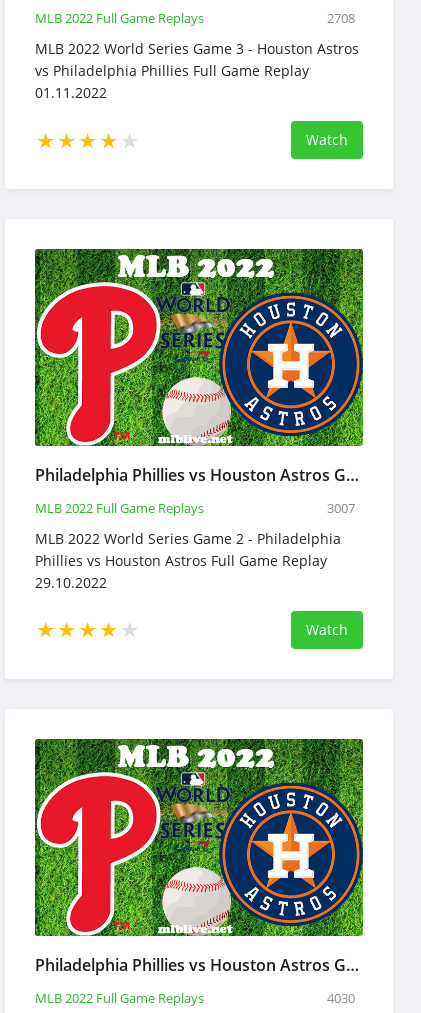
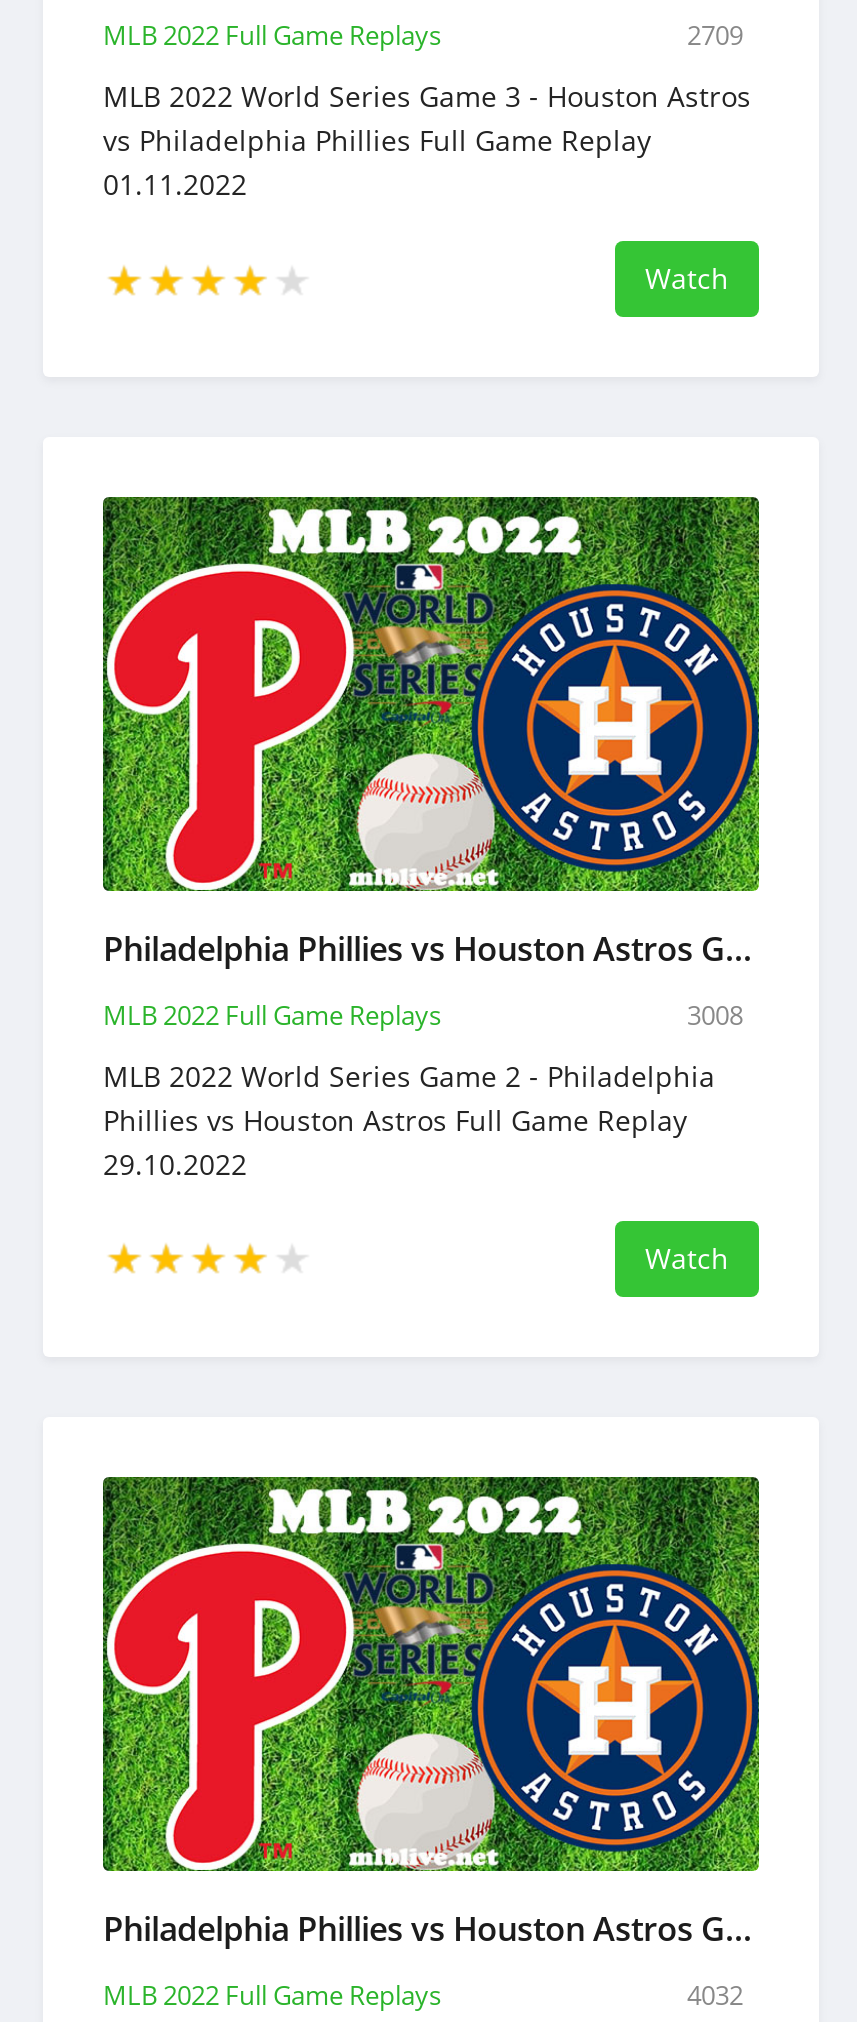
- 2708
+ 2709

- 3007
+ 3008

- 4030
+ 4032
